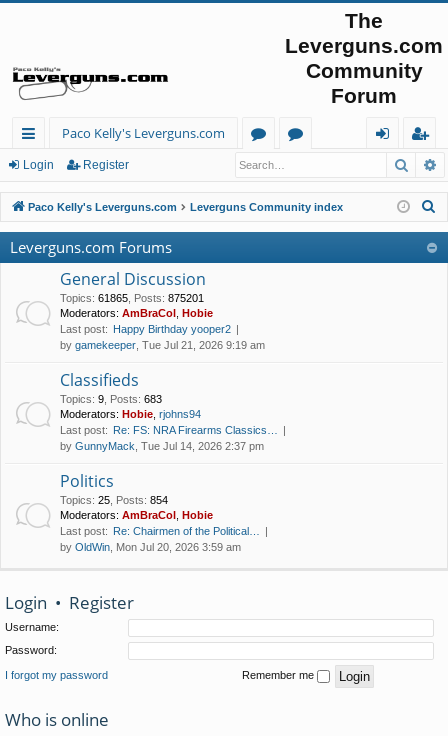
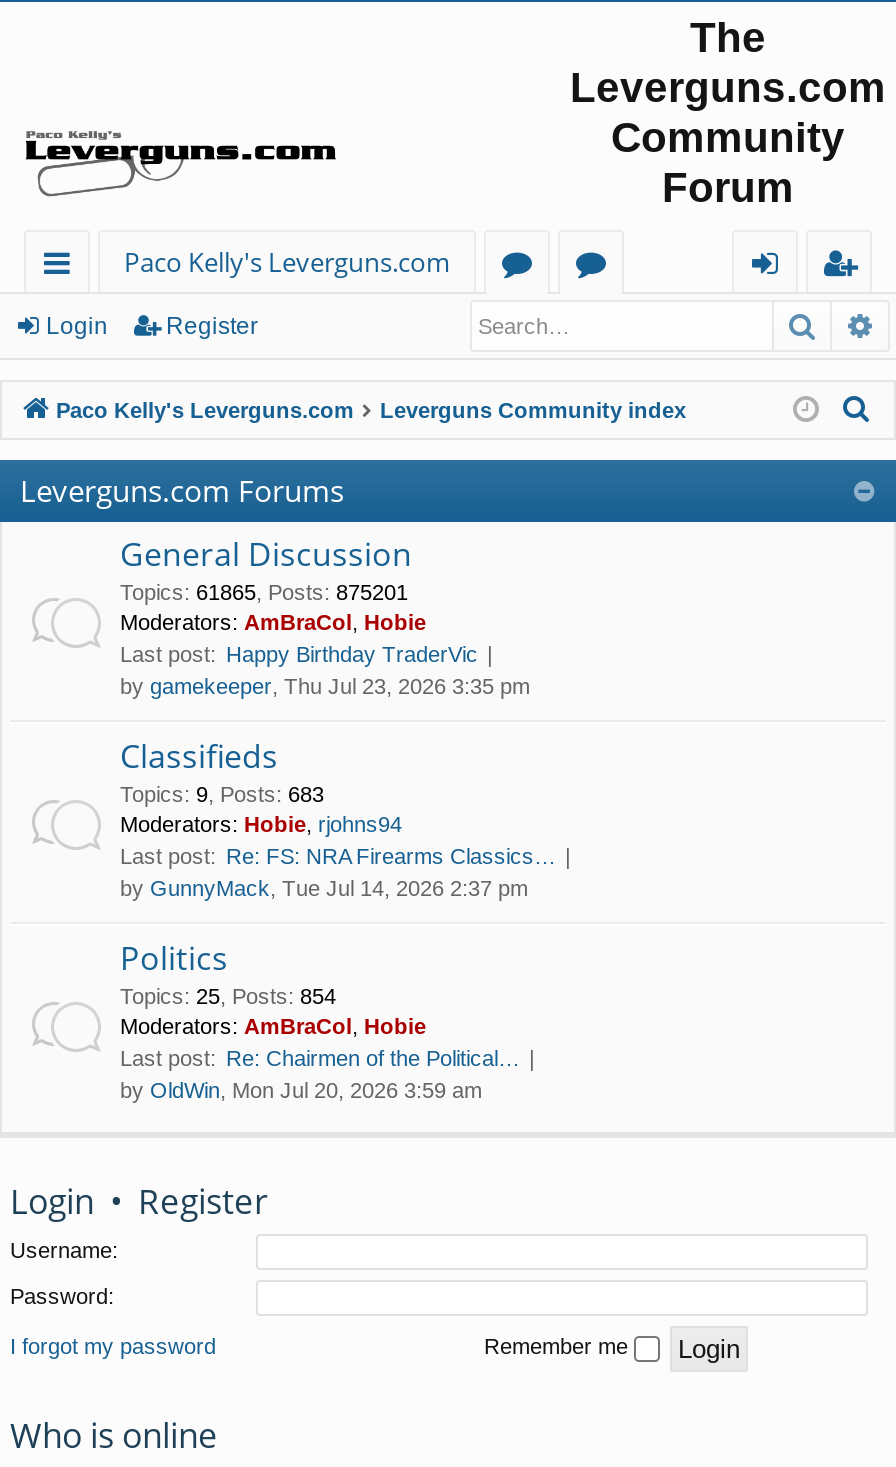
- Last post: Happy Birthday yooper2
+ Last post: Happy Birthday TraderVic

- by gamekeeper, Tue Jul 21, 2026 9:19 am
+ by gamekeeper, Thu Jul 23, 2026 3:35 pm
